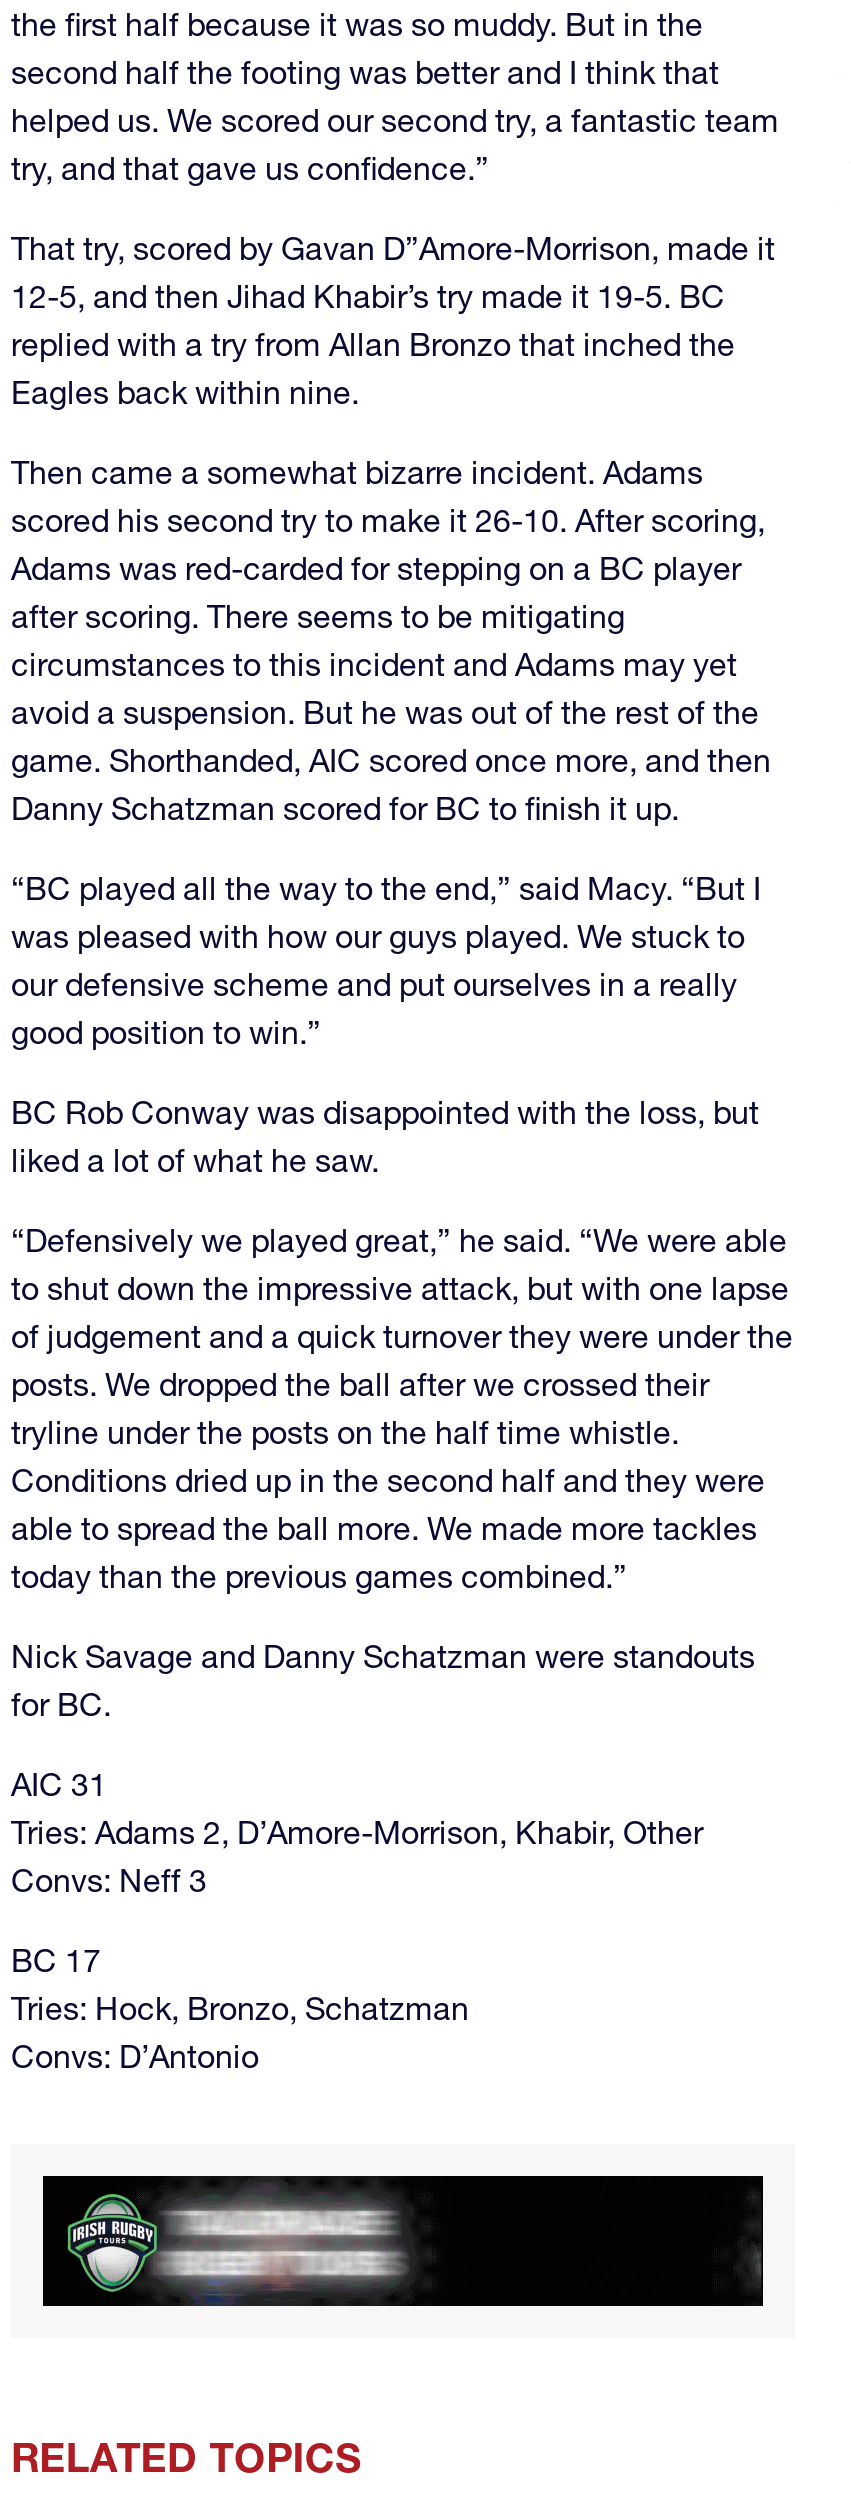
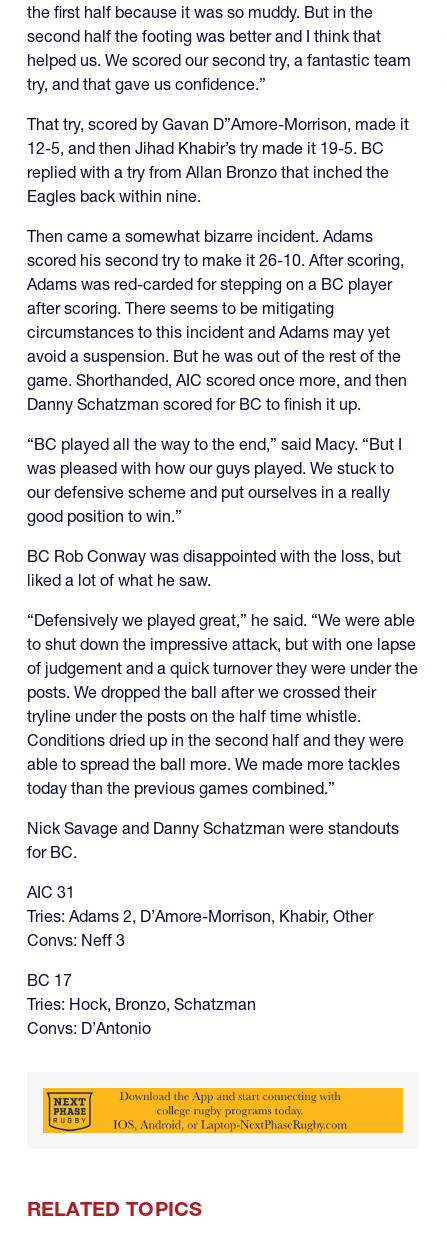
- [image]
+ [image]
